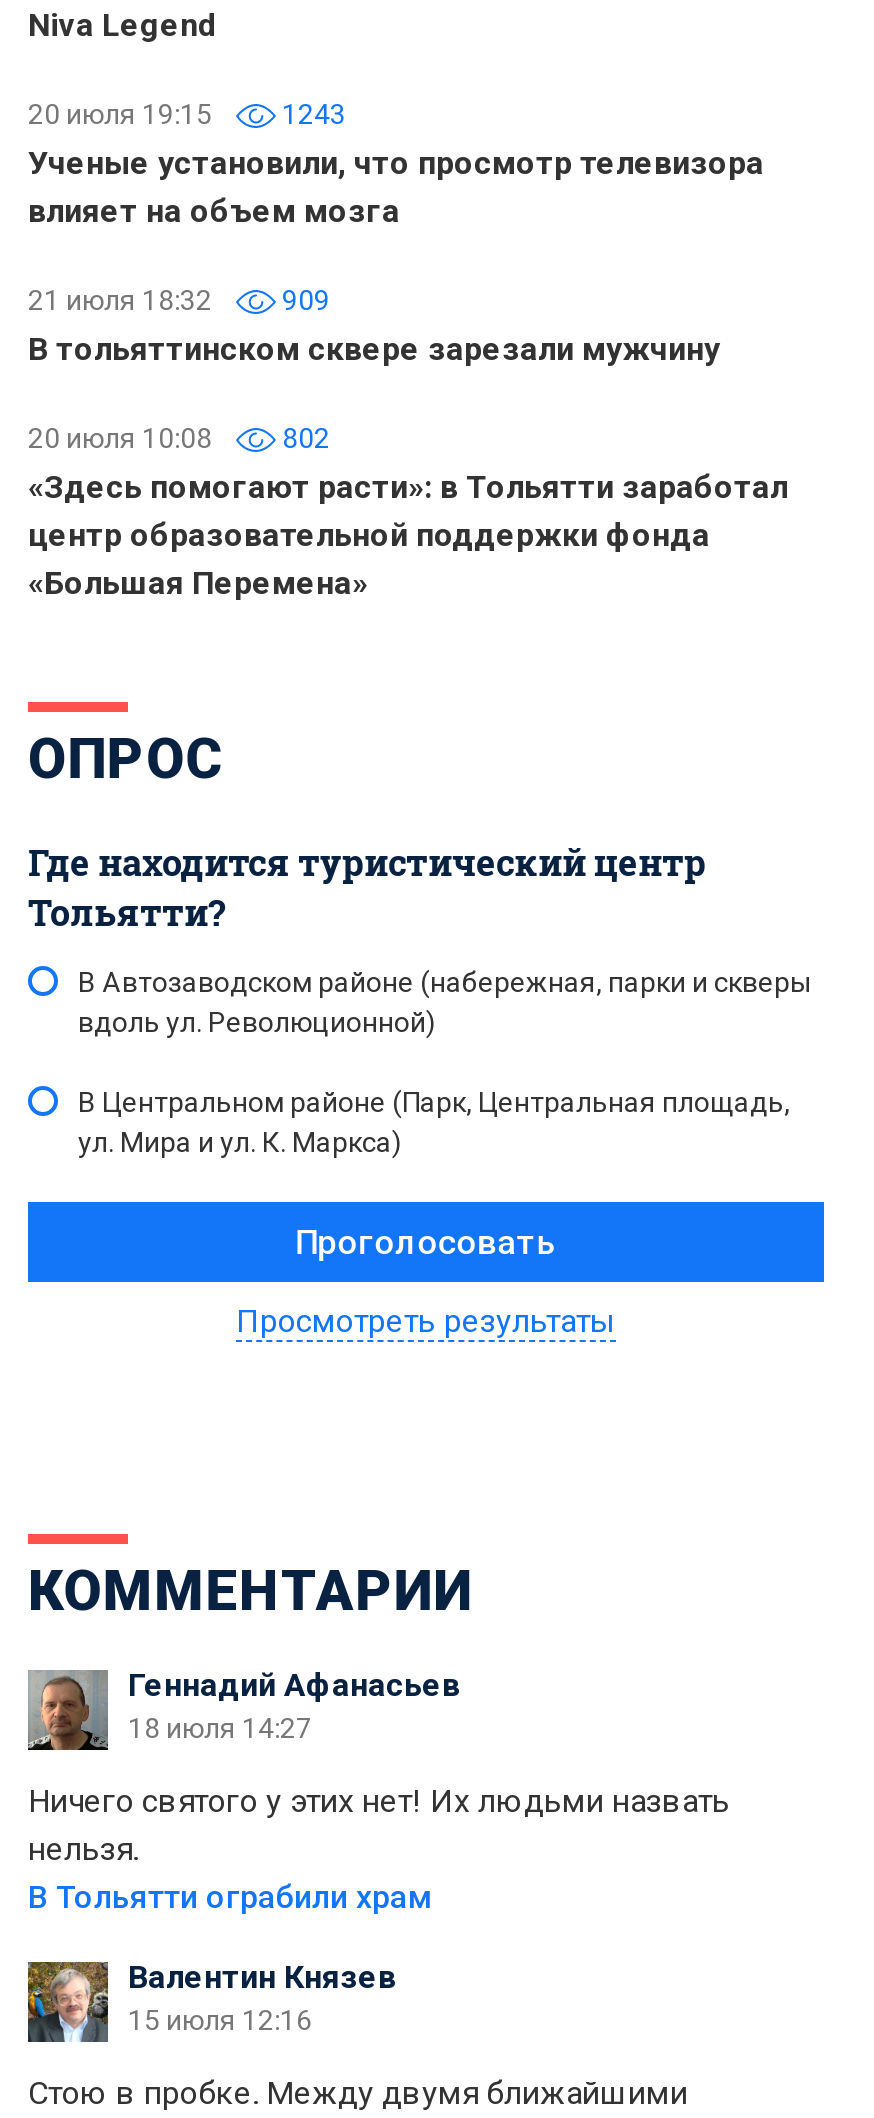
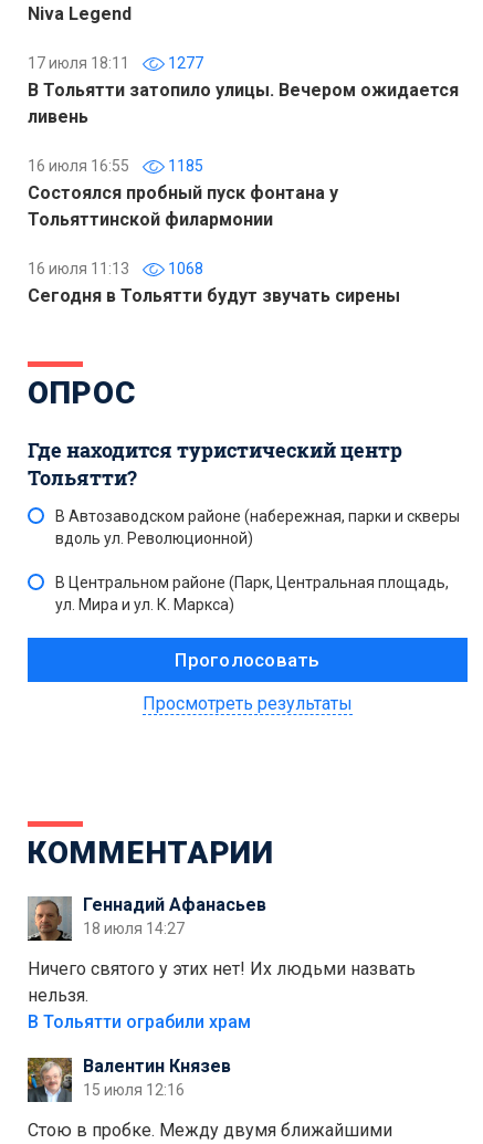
- 20 июля 19:15
- 1243
- Ученые установили, что просмотр телевизора
- влияет на объем мозга
+ 17 июля 18:11
+ 1277
+ В Тольятти затопило улицы. Вечером ожидается
+ ливень

- 21 июля 18:32
- 909
- В тольяттинском сквере зарезали мужчину
+ 16 июля 16:55
+ 1185
+ Состоялся пробный пуск фонтана у
+ Тольяттинской филармонии

- 20 июля 10:08
- 802
- «Здесь помогают расти»: в Тольятти заработал
- центр образовательной поддержки фонда
- «Большая Перемена»
+ 16 июля 11:13
+ 1068
+ Сегодня в Тольятти будут звучать сирены
